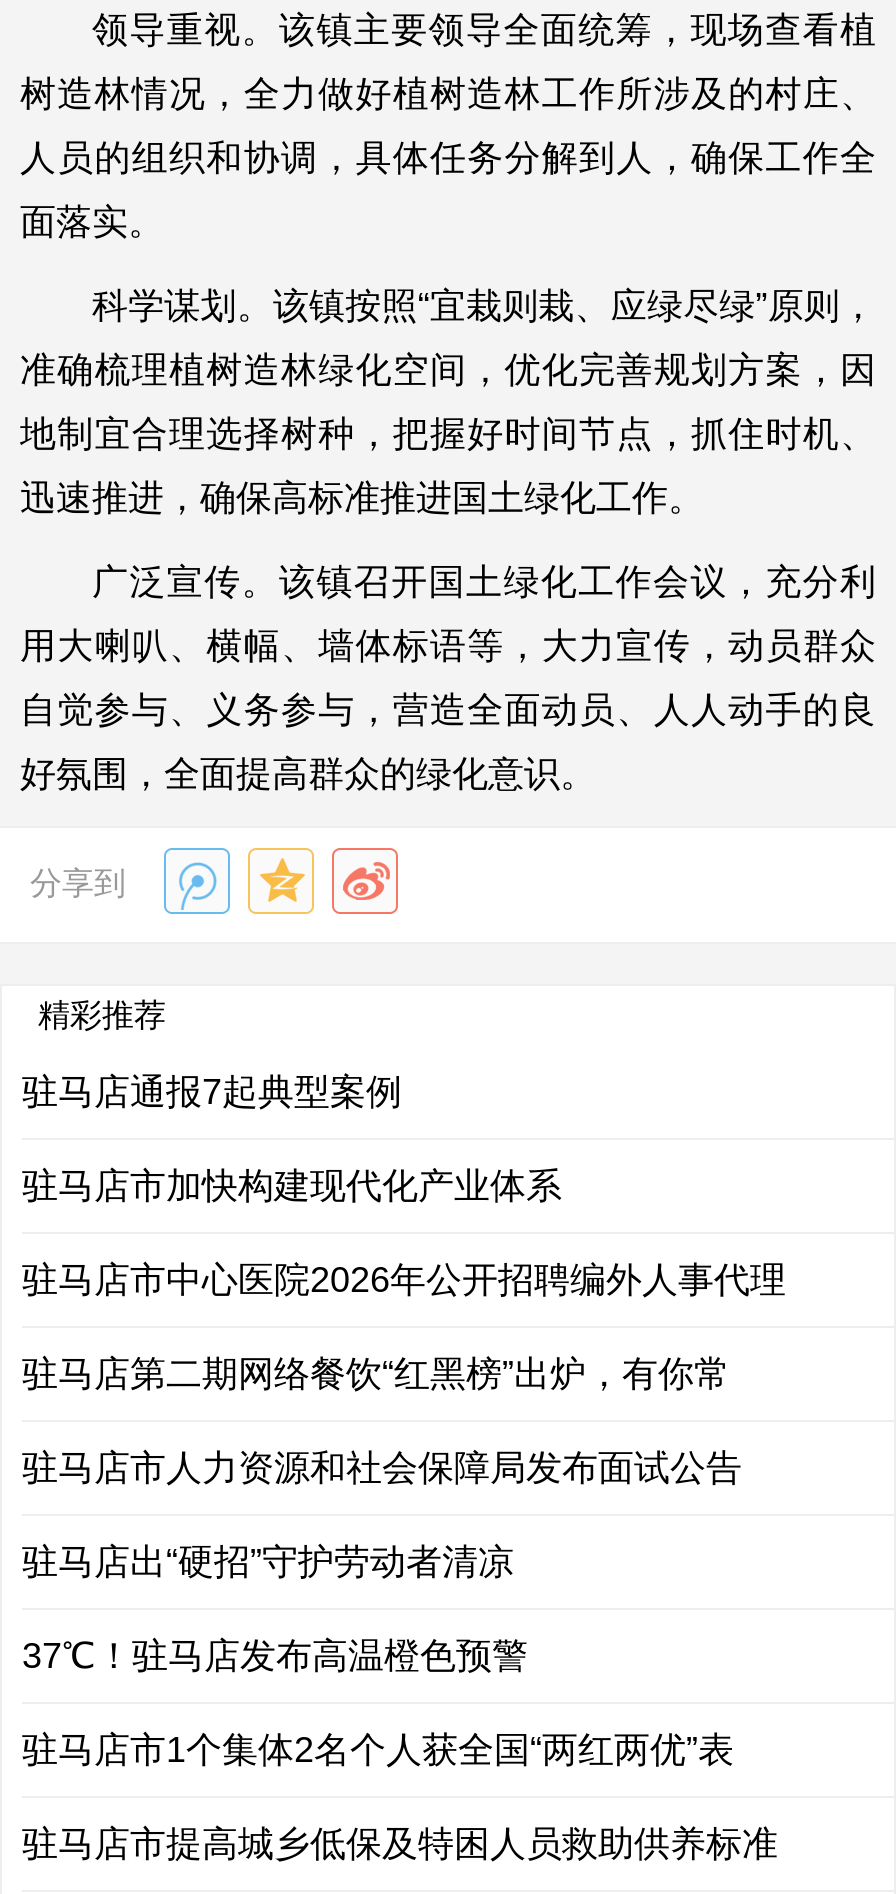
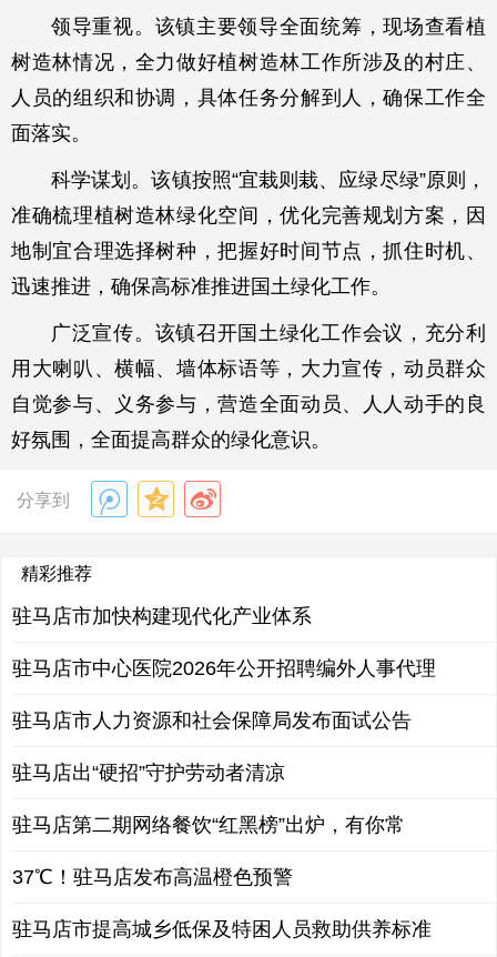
- 驻马店通报7起典型案例

moved down: 驻马店第二期网络餐饮“红黑榜”出炉，有你常

- 驻马店市1个集体2名个人获全国“两红两优”表
